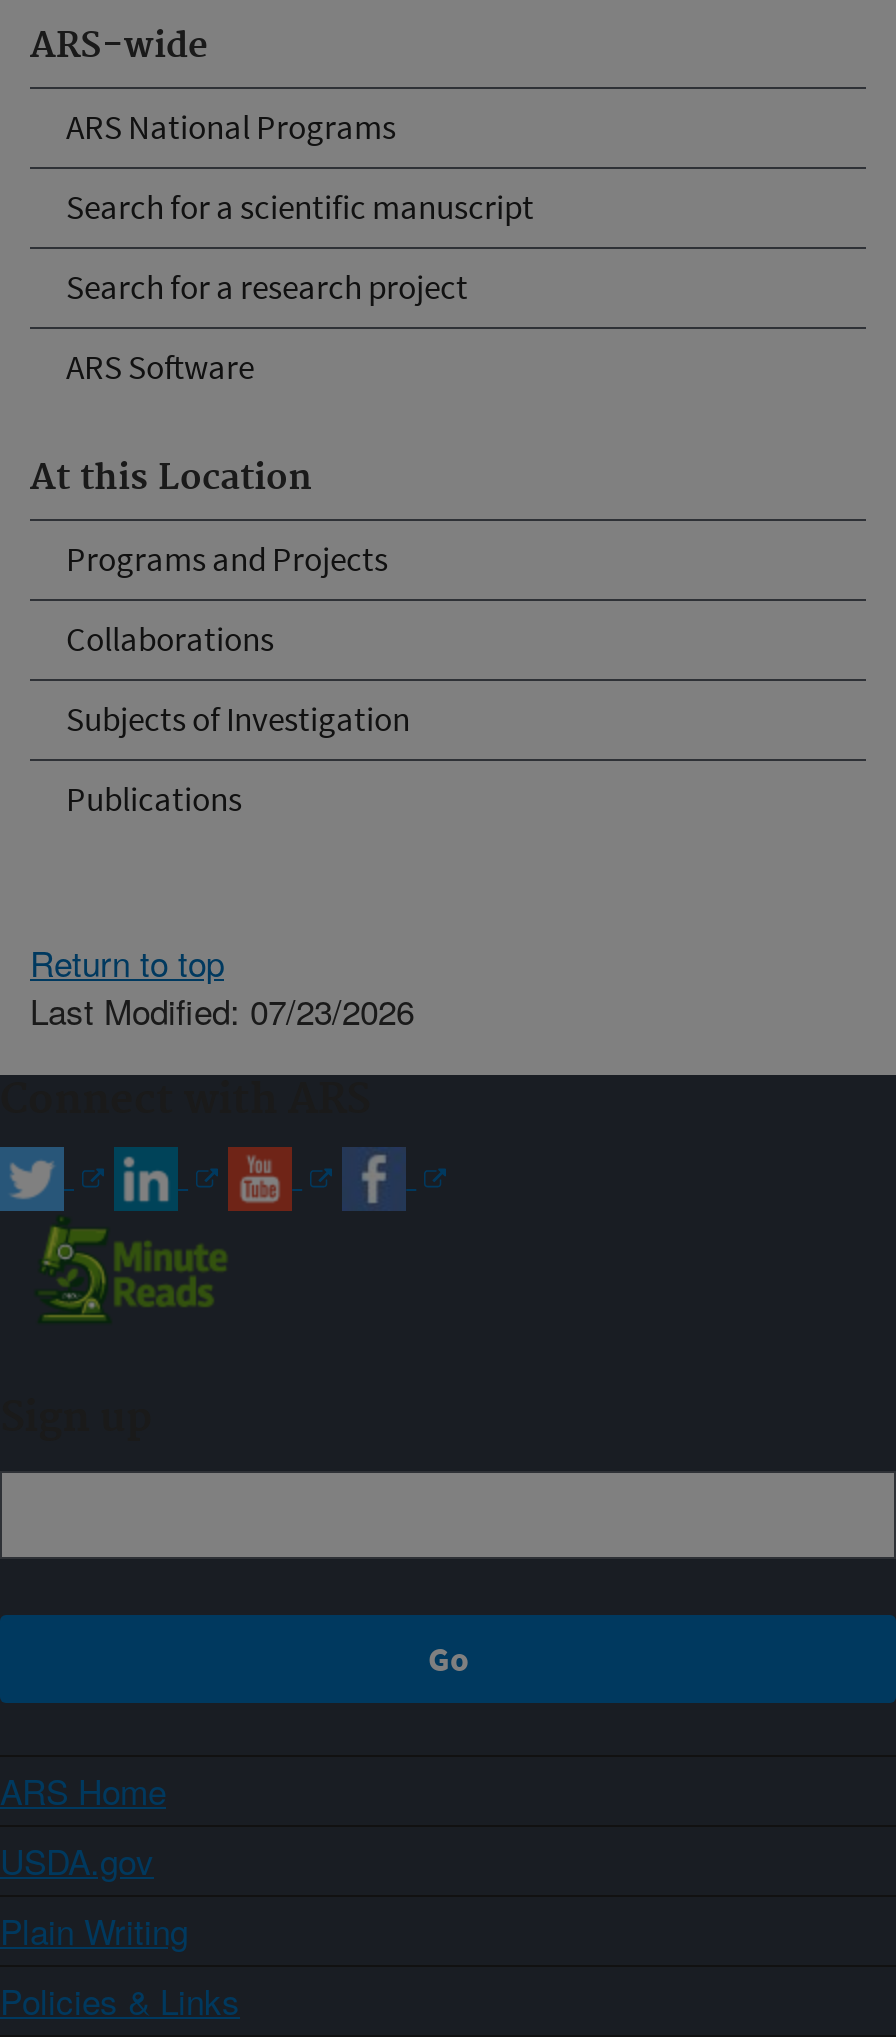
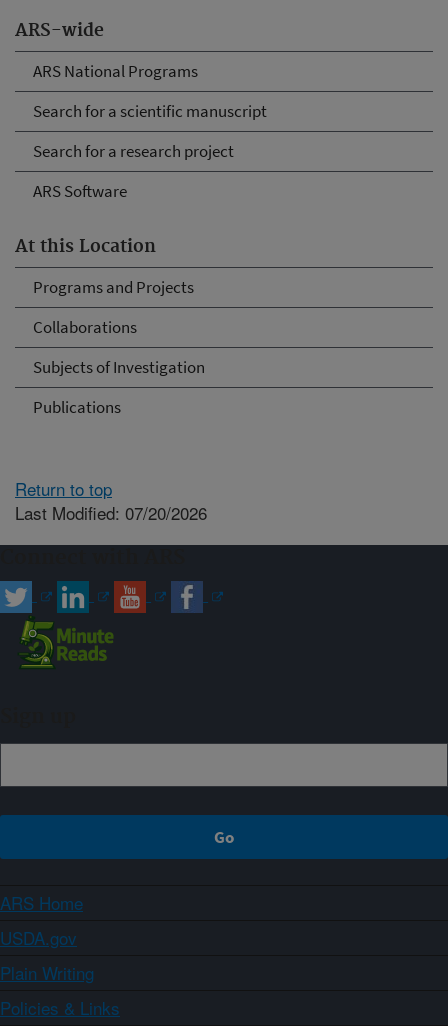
- Last Modified: 07/23/2026
+ Last Modified: 07/20/2026
